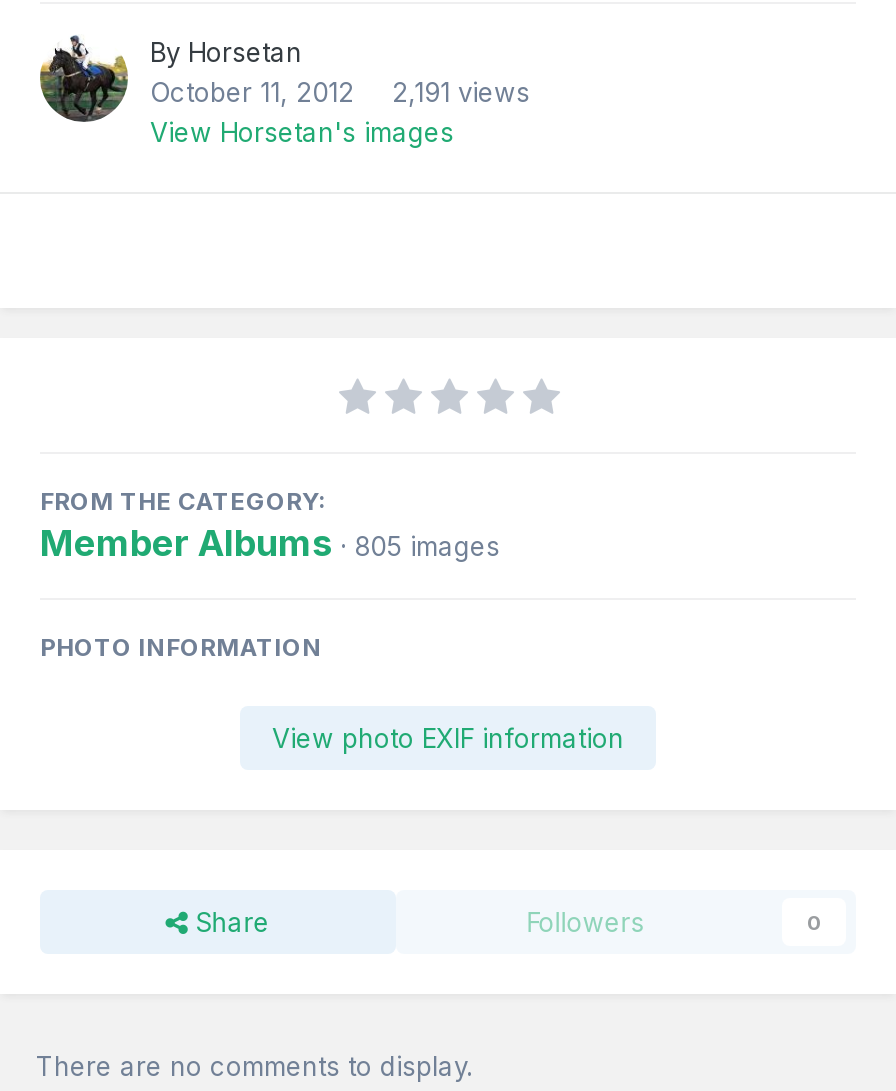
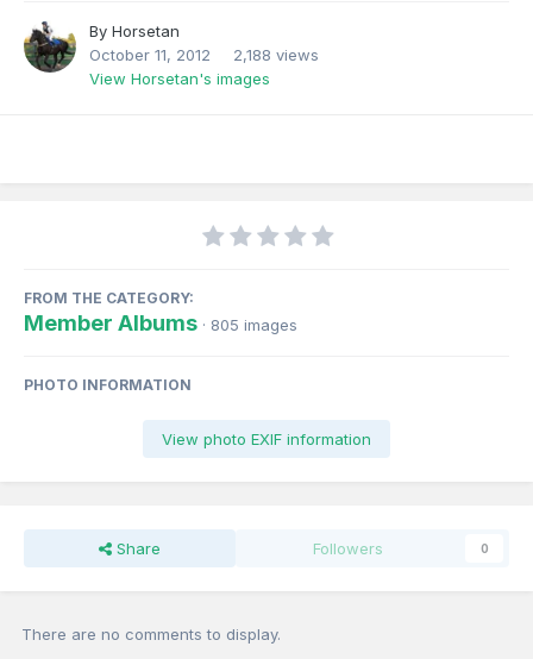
- October 11, 2012 2,191 views
+ October 11, 2012 2,188 views
